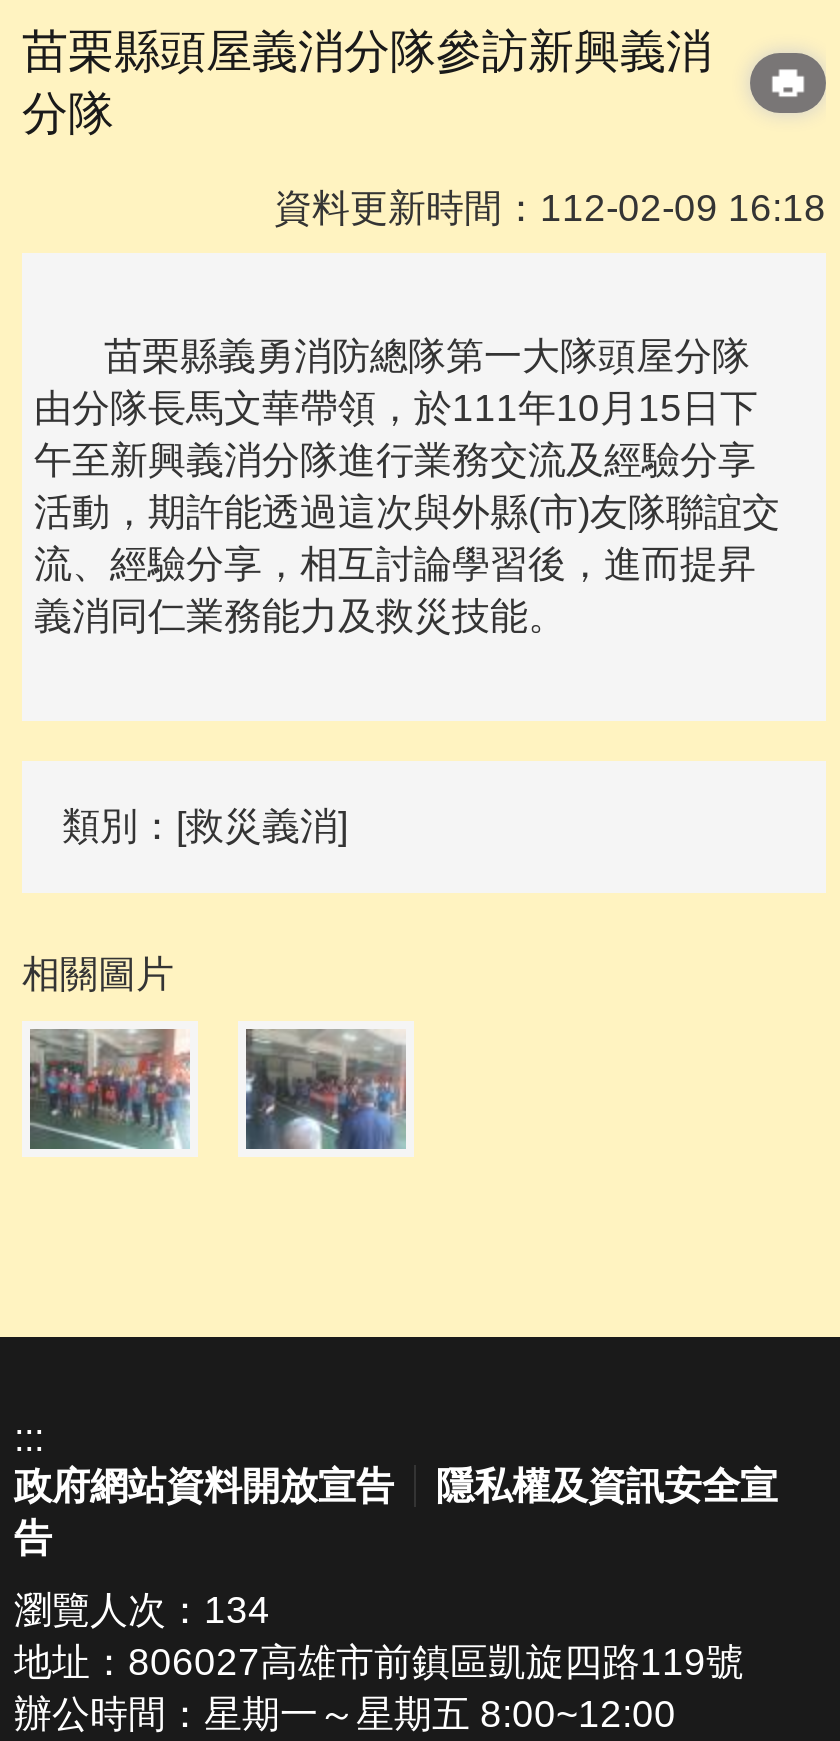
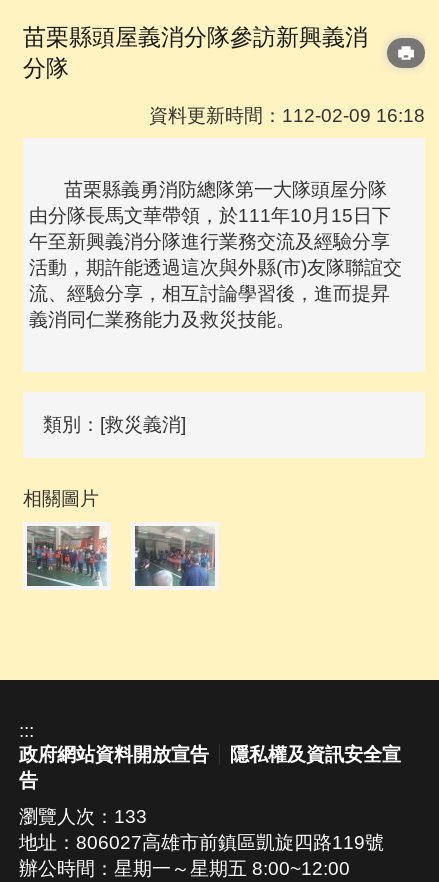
- 瀏覽人次：134
+ 瀏覽人次：133
